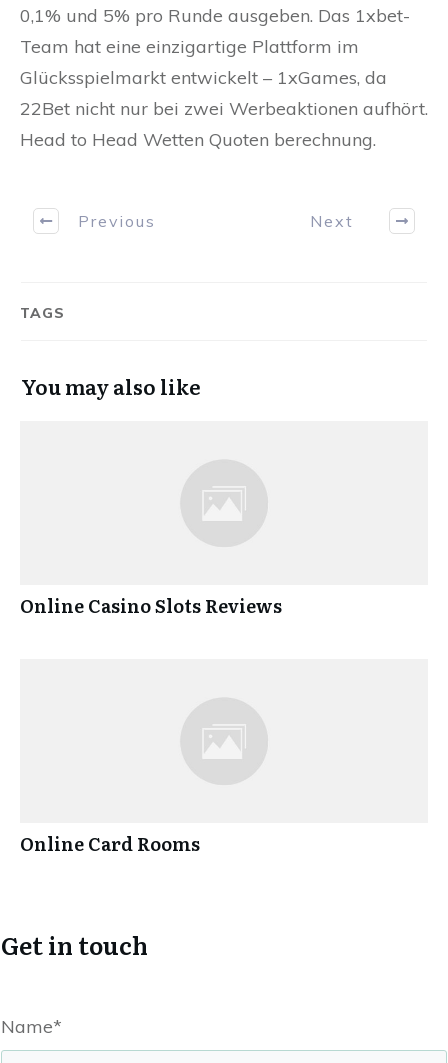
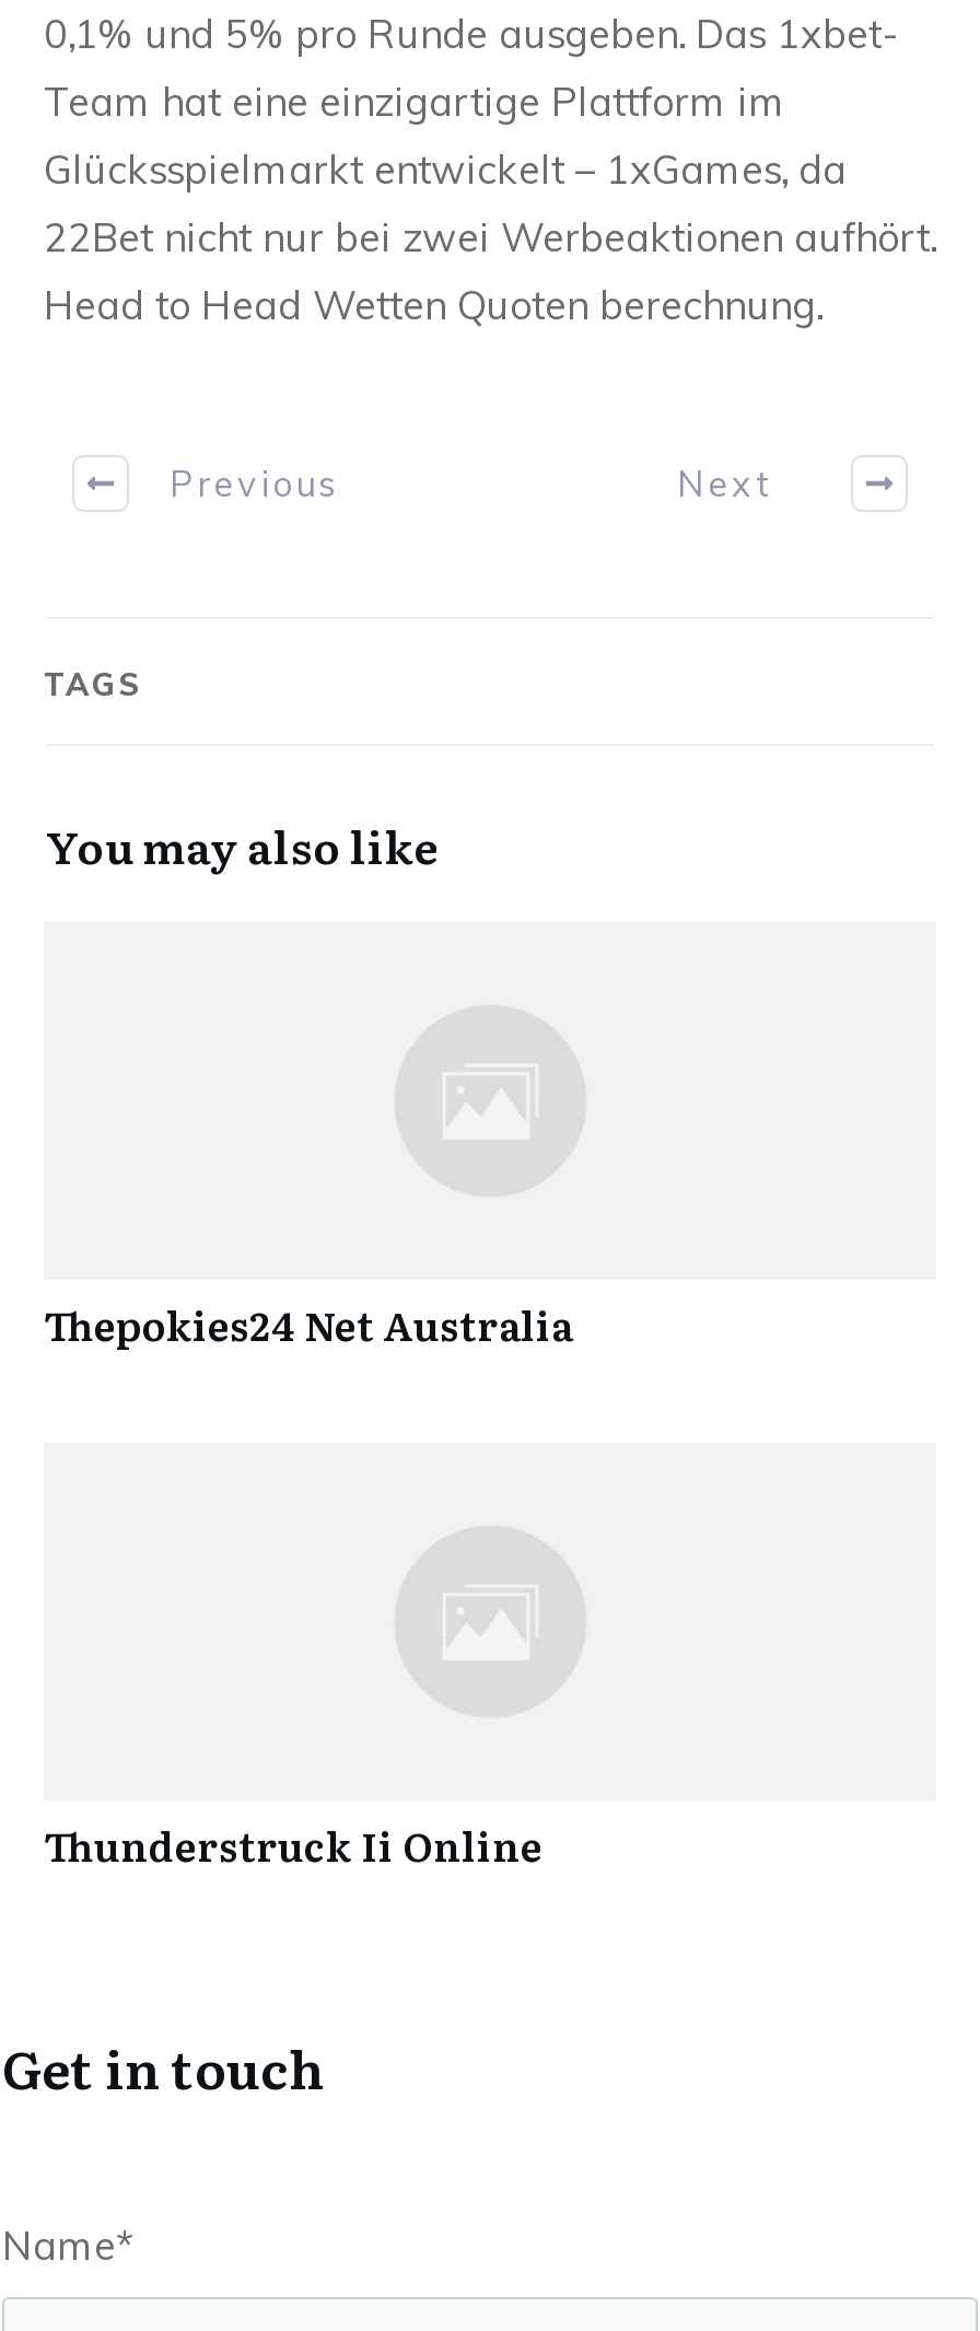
- Online Casino Slots Reviews
+ Thepokies24 Net Australia

- Online Card Rooms
+ Thunderstruck Ii Online
